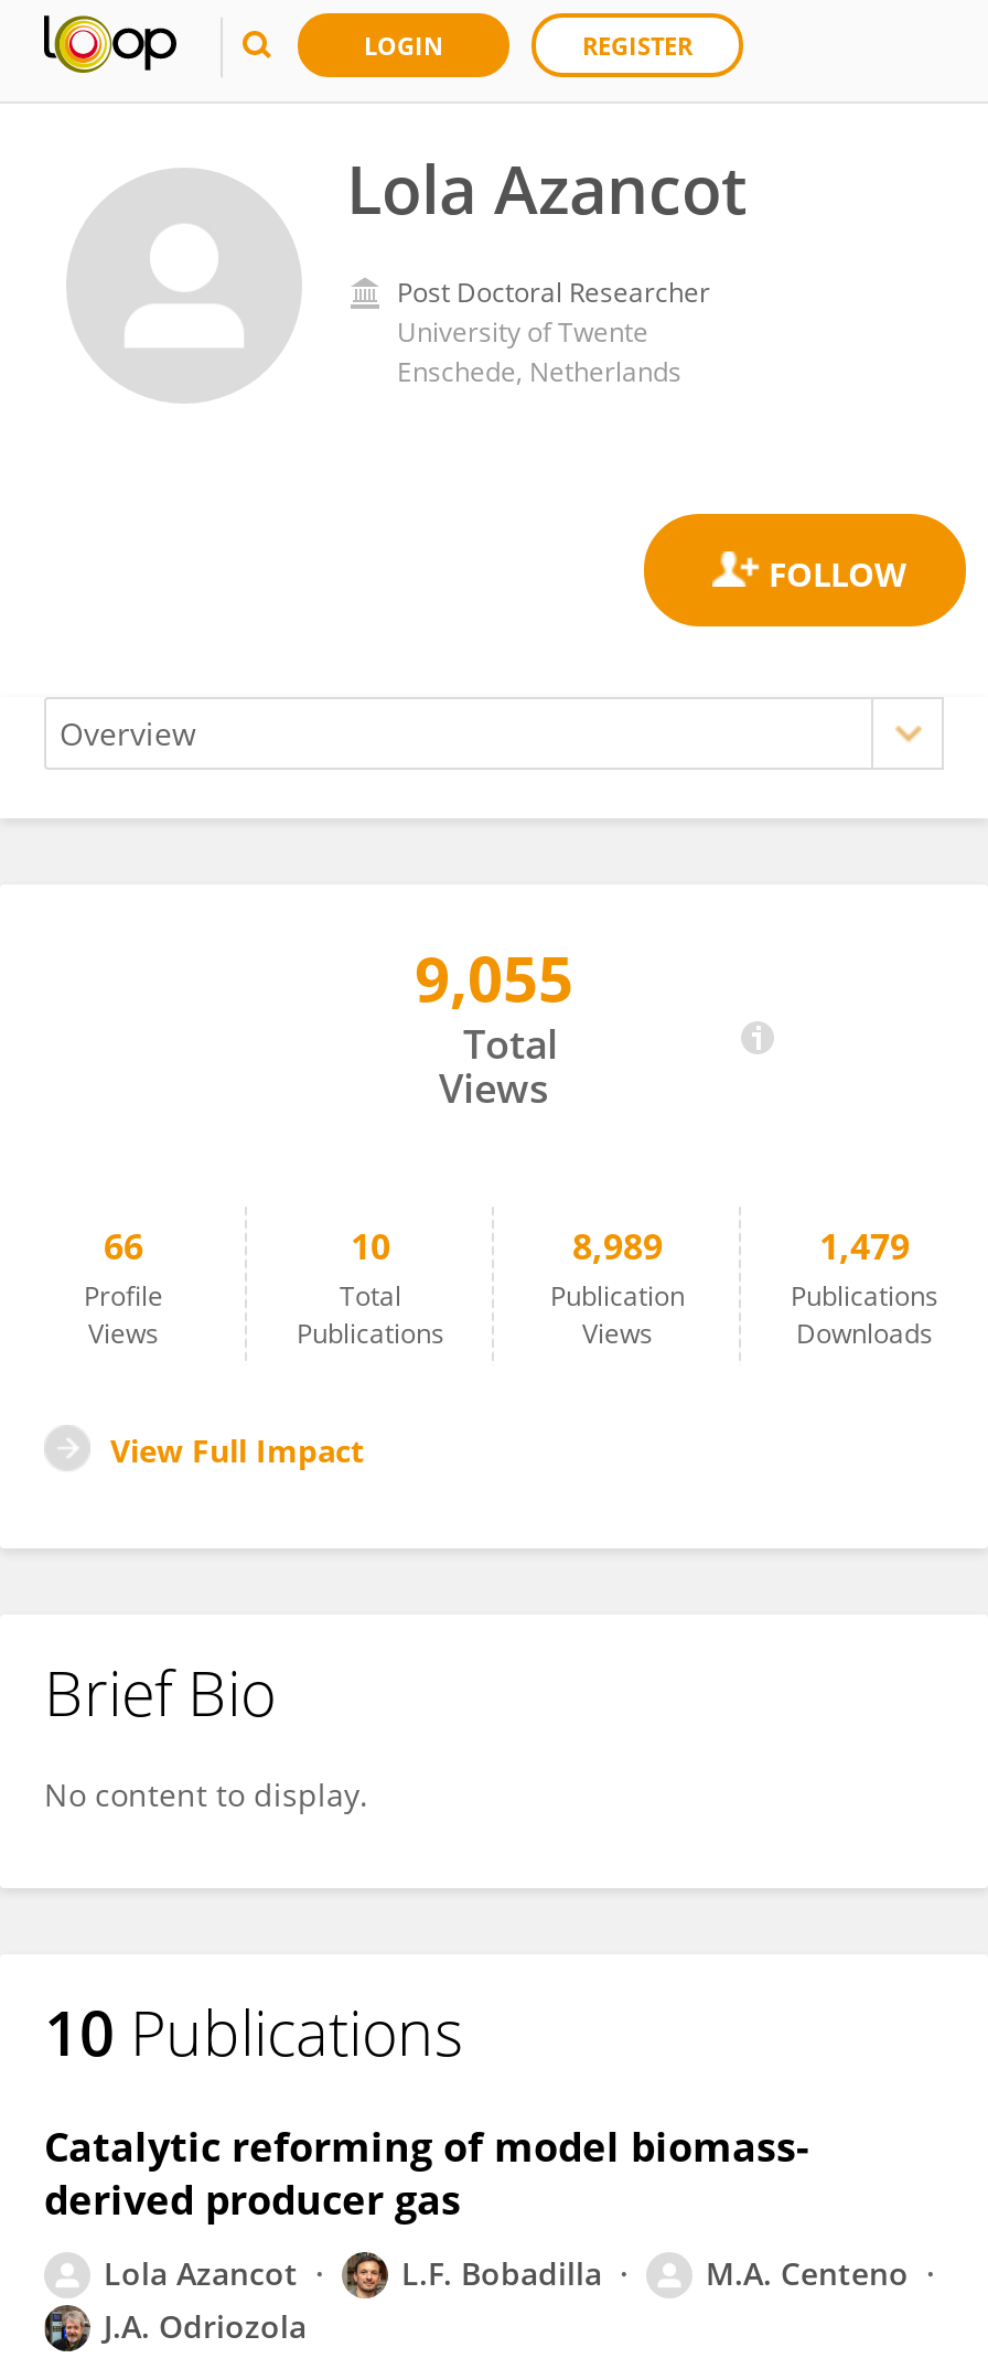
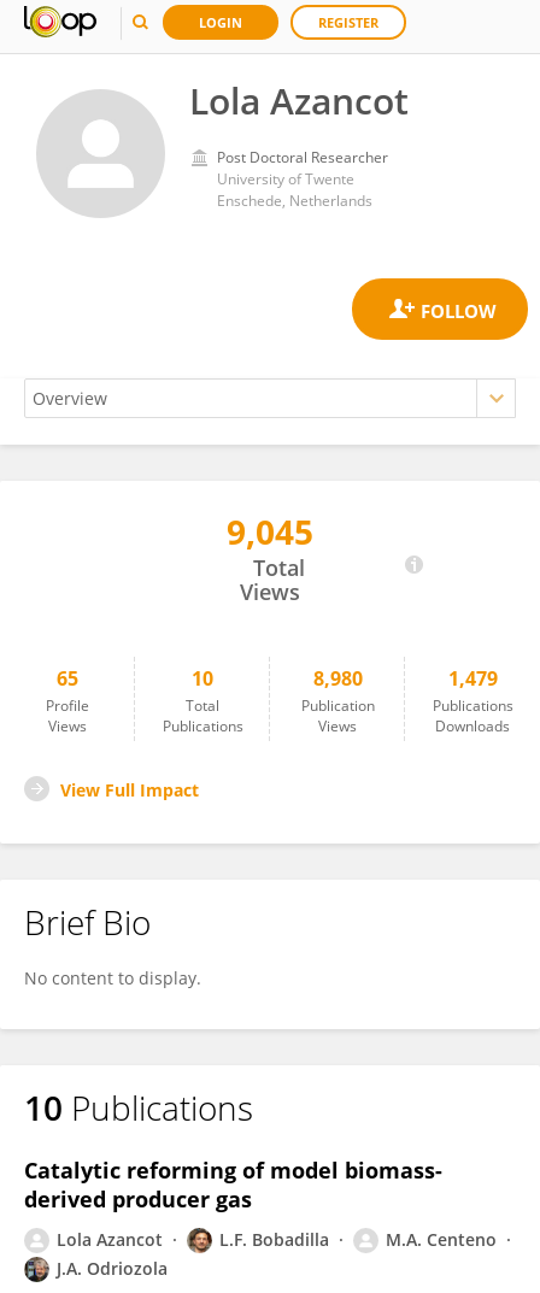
- 9,055
+ 9,045

- 66
+ 65

- 8,989
+ 8,980
